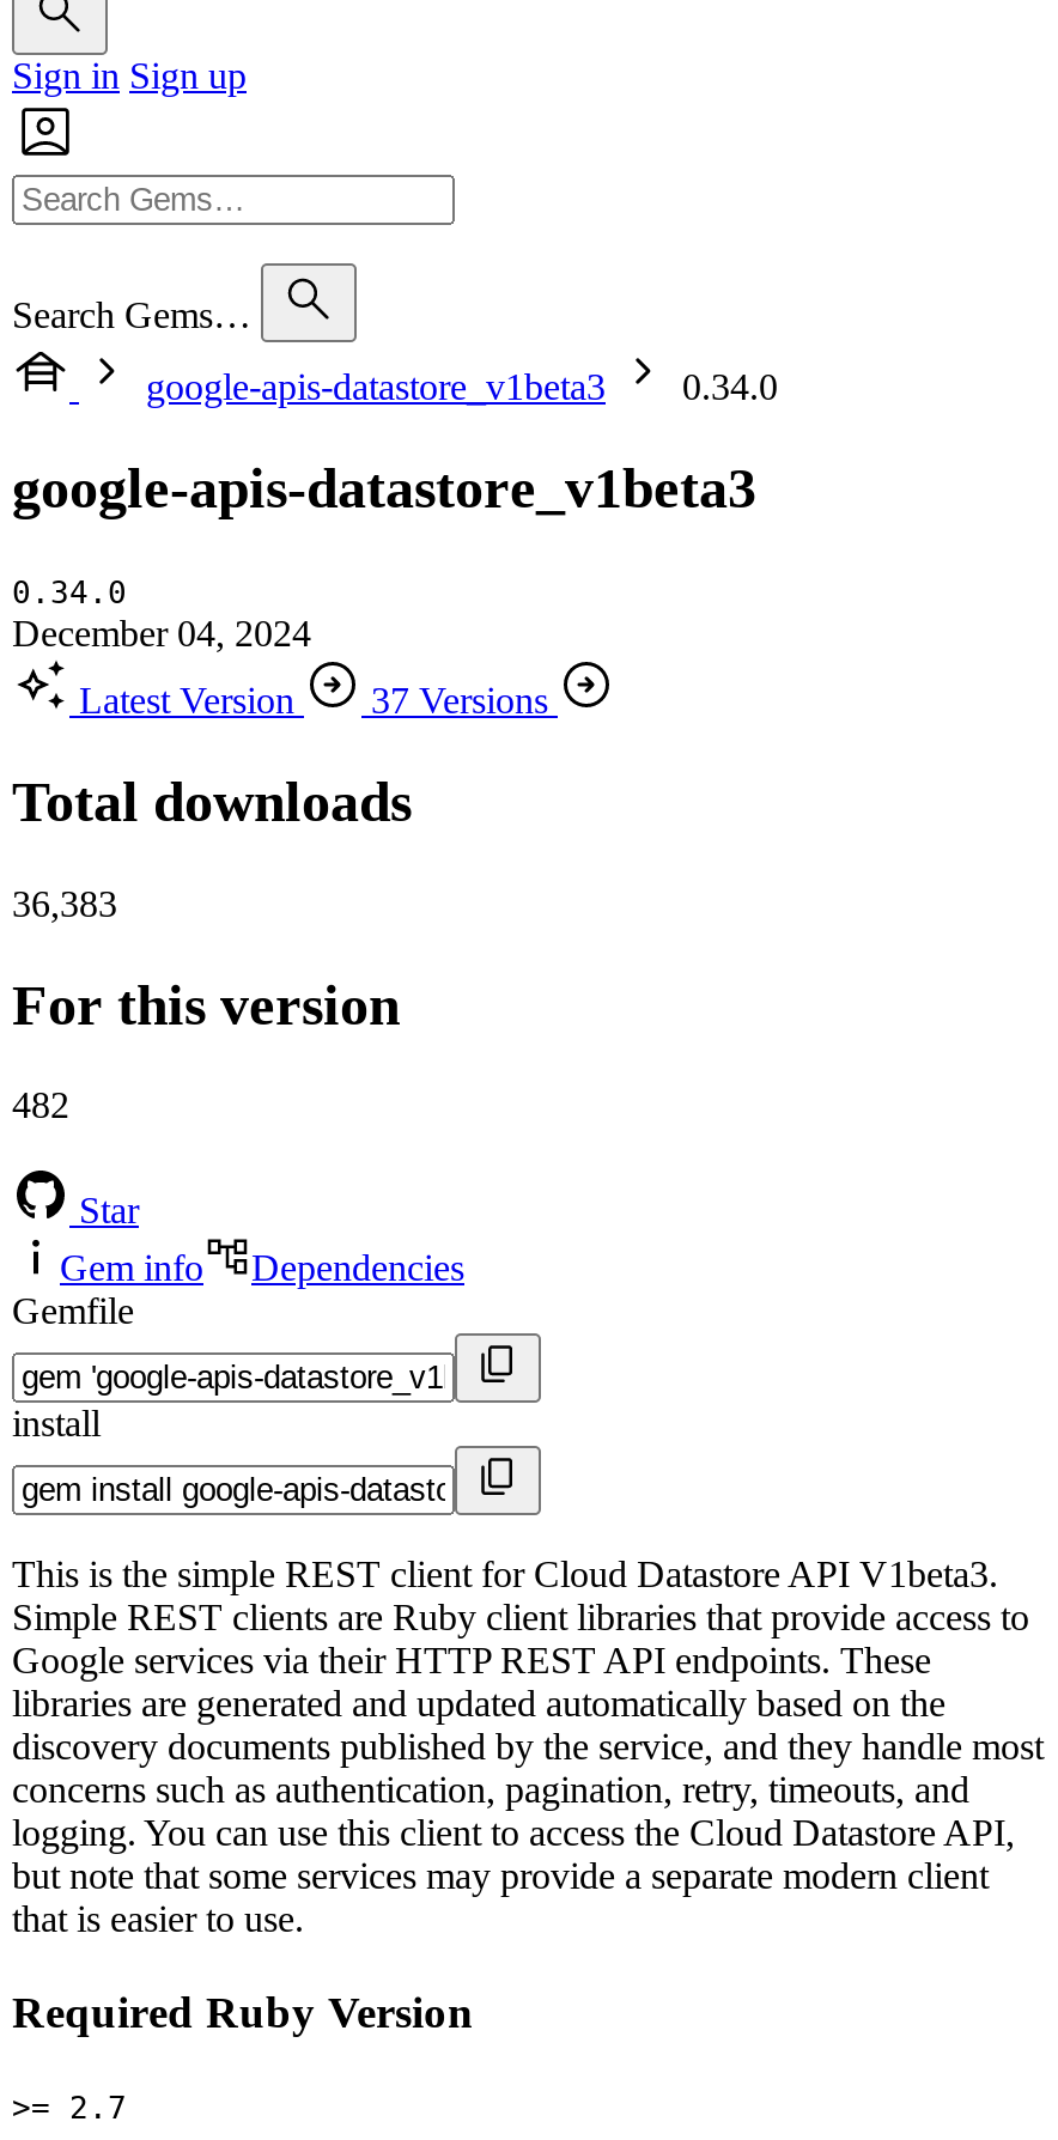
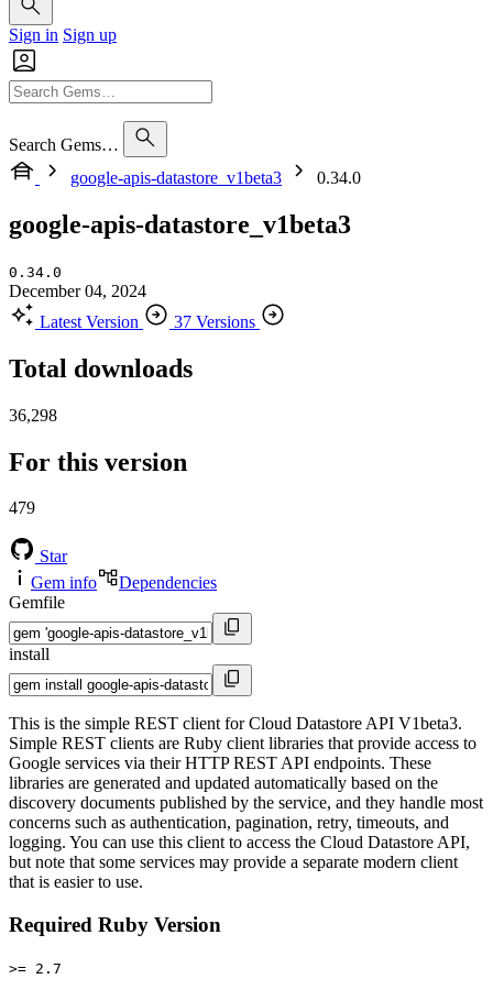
- 36,383
+ 36,298

- 482
+ 479
